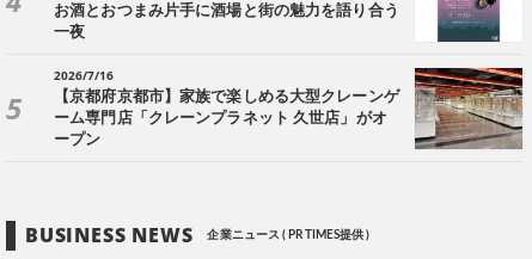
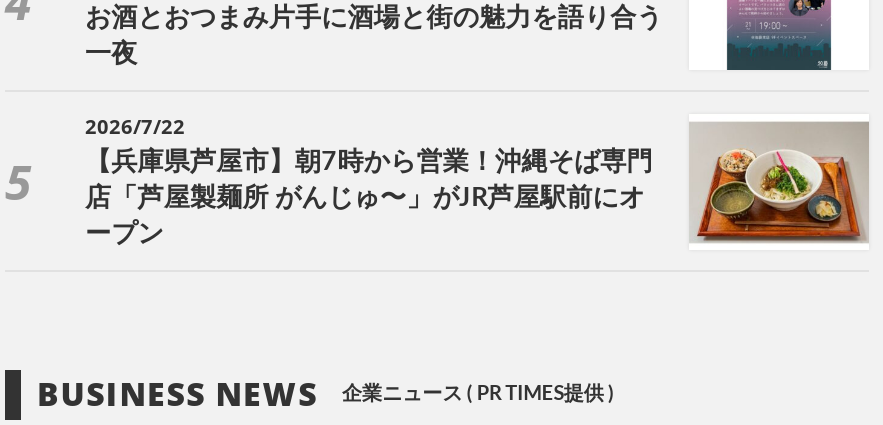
- 2026/7/16
+ 2026/7/22

- [image]
- 【京都府京都市】家族で楽しめる大型クレーンゲ
+ [image]
+ 【兵庫県芦屋市】朝7時から営業！沖縄そば専門

- ーム専門店「クレーンプラネット 久世店」がオ
+ 店「芦屋製麺所 がんじゅ〜」がJR芦屋駅前にオ
